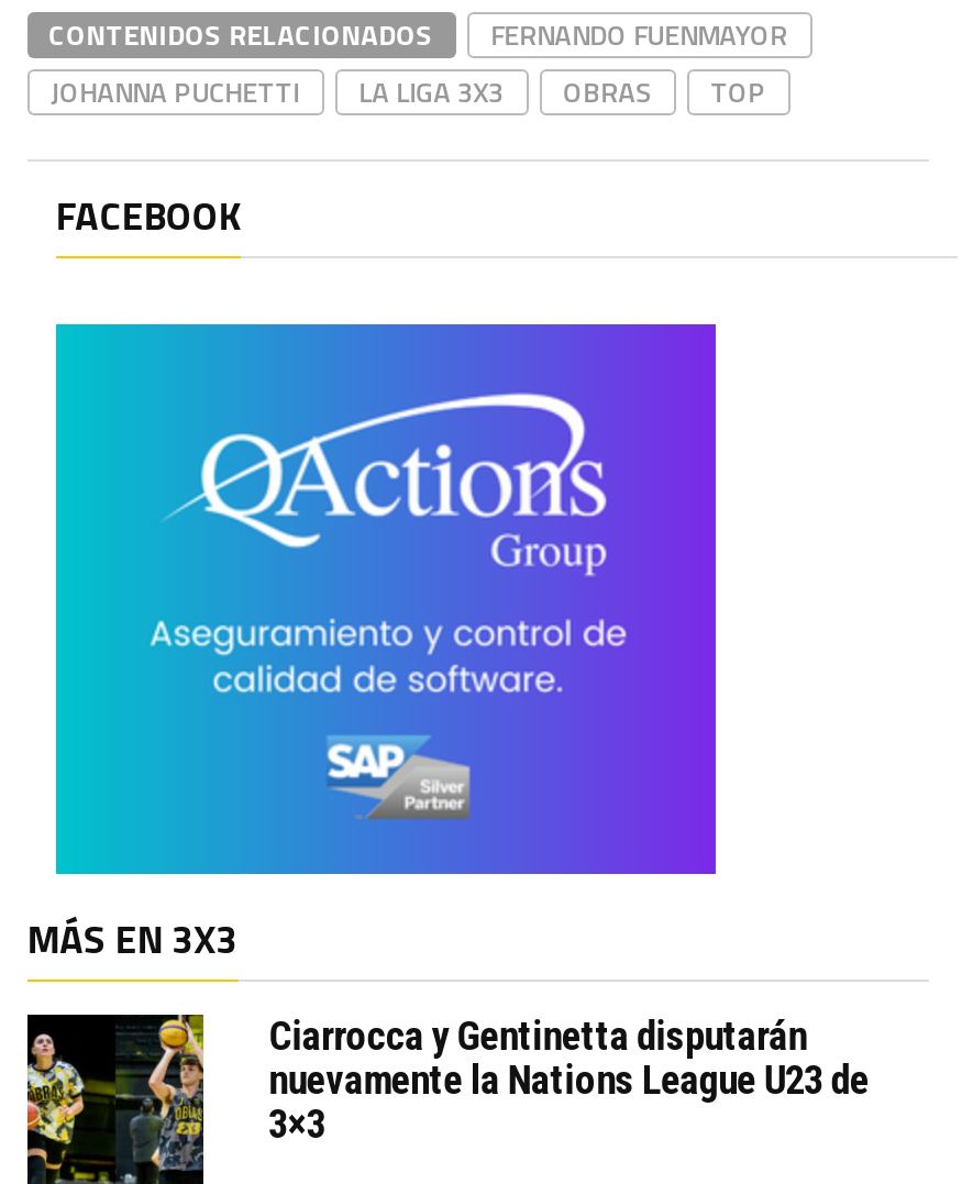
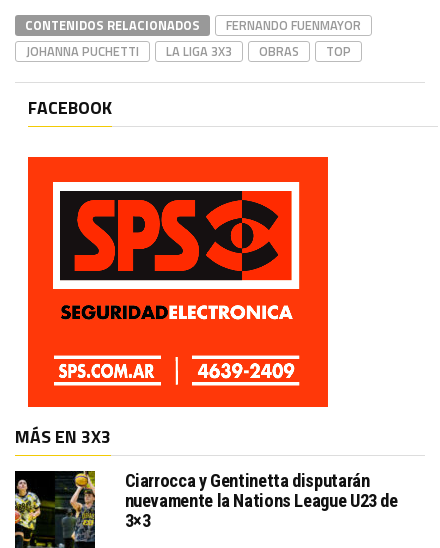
- [image]
+ [image]
